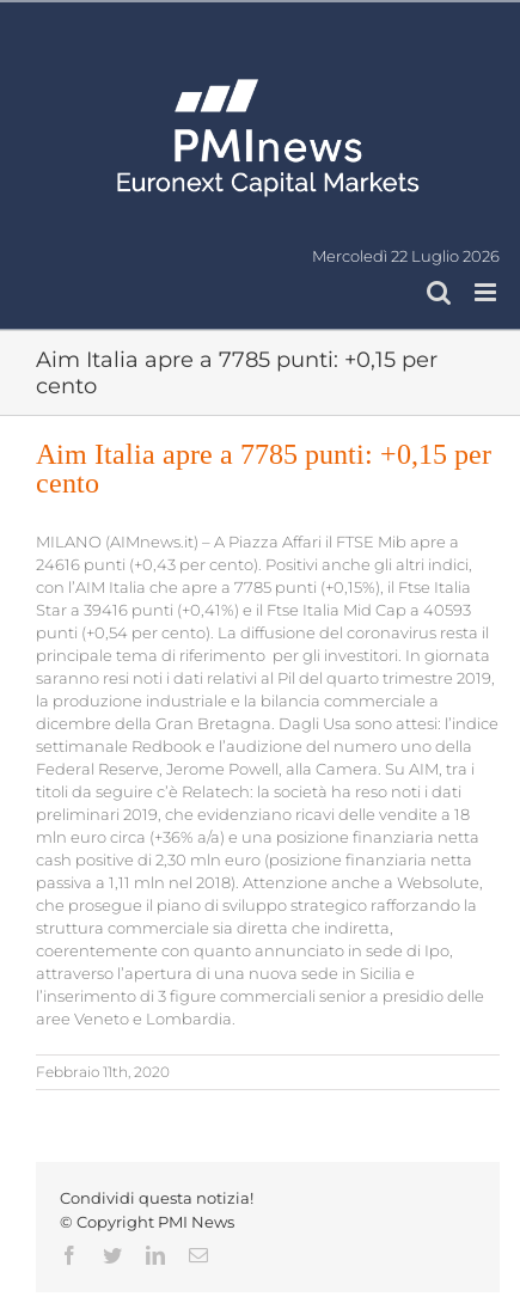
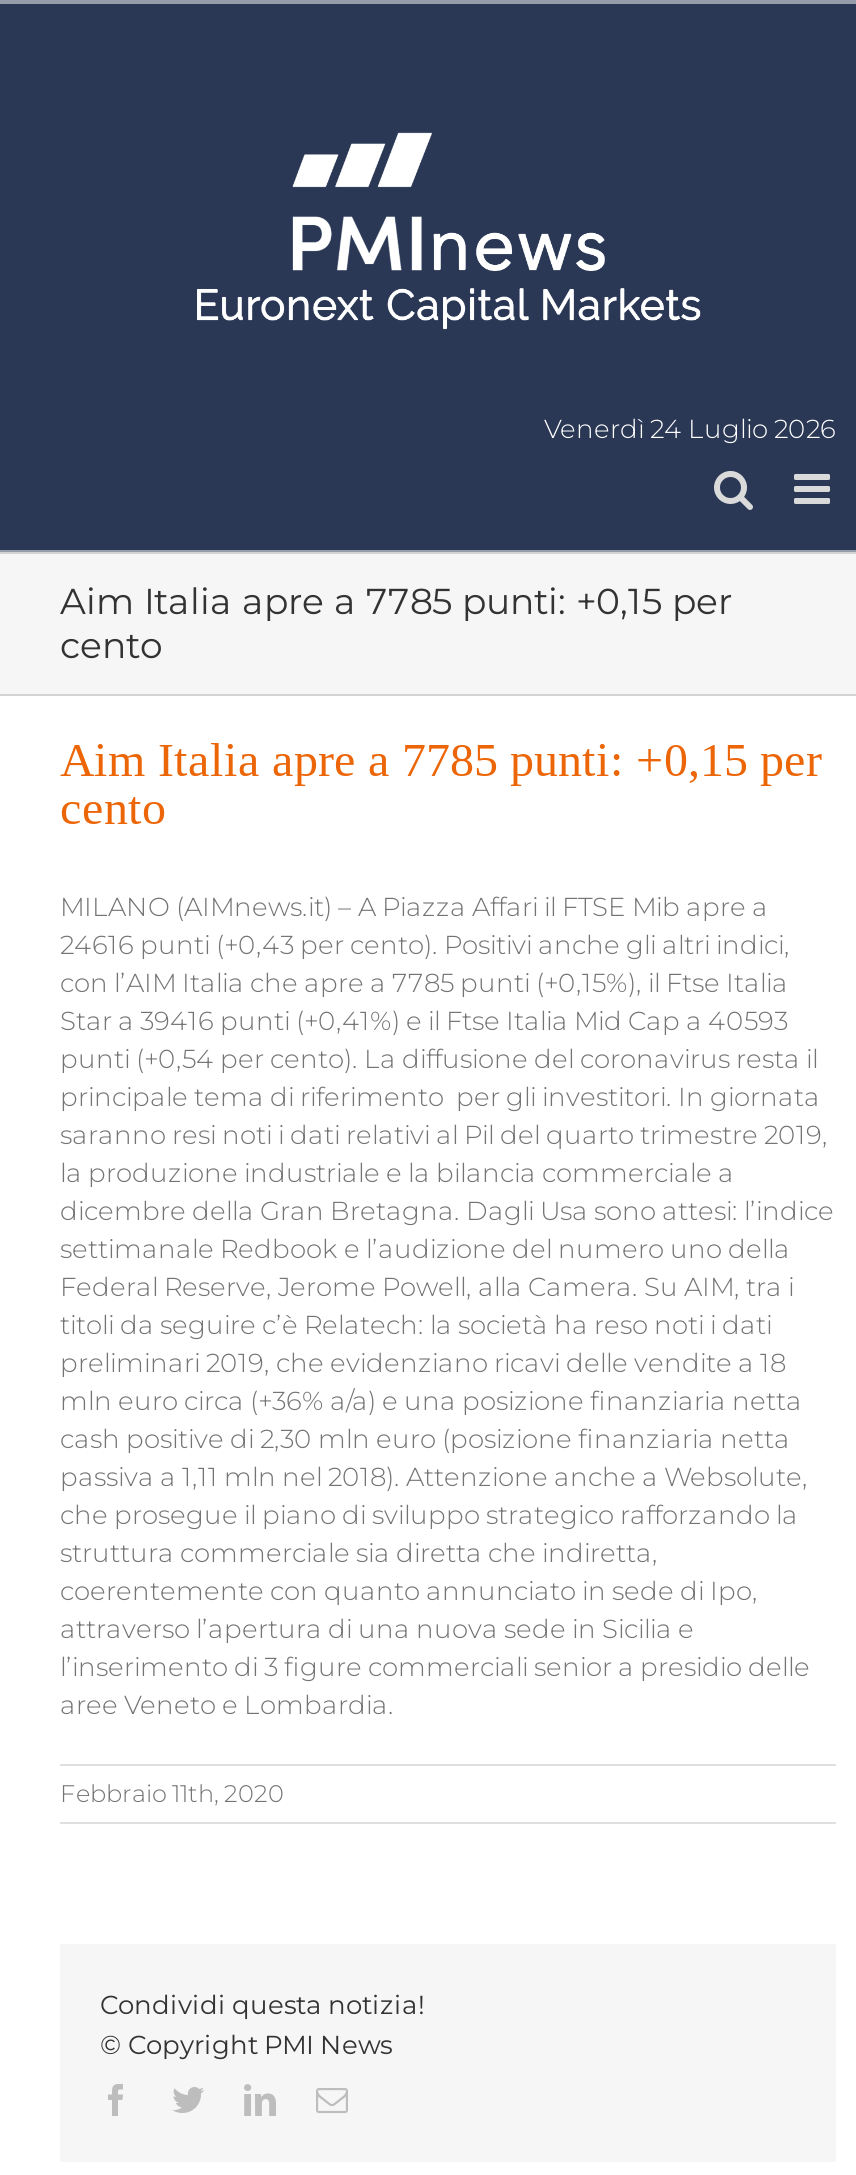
- Mercoledì 22 Luglio 2026
+ Venerdì 24 Luglio 2026
